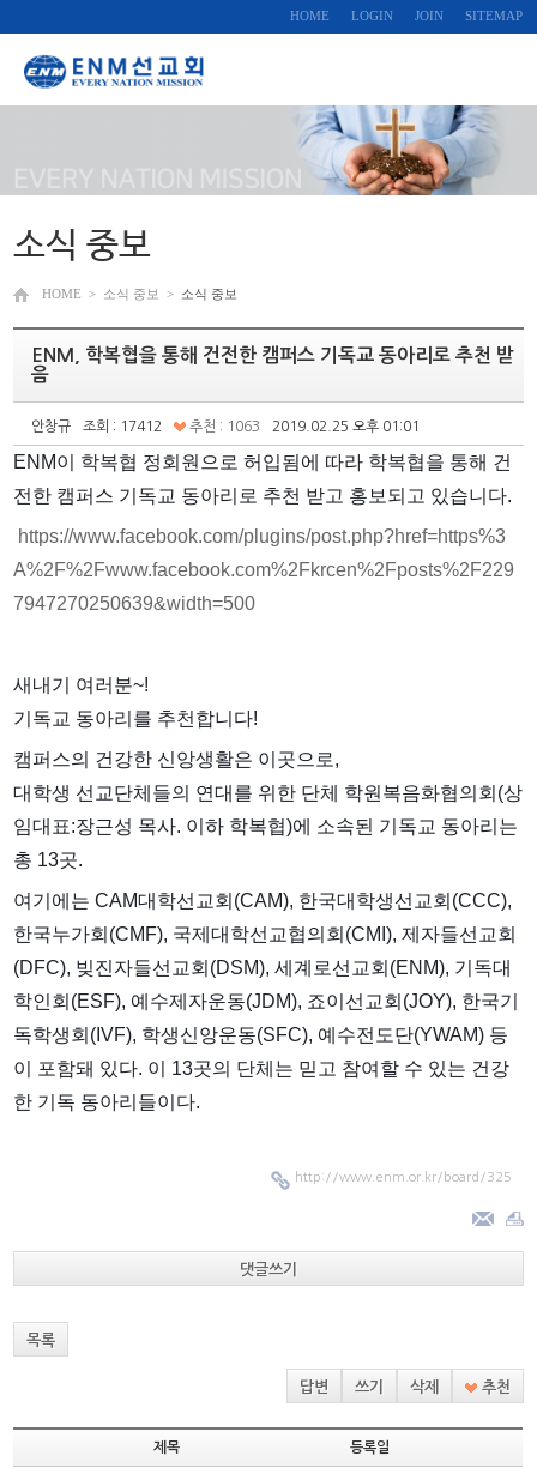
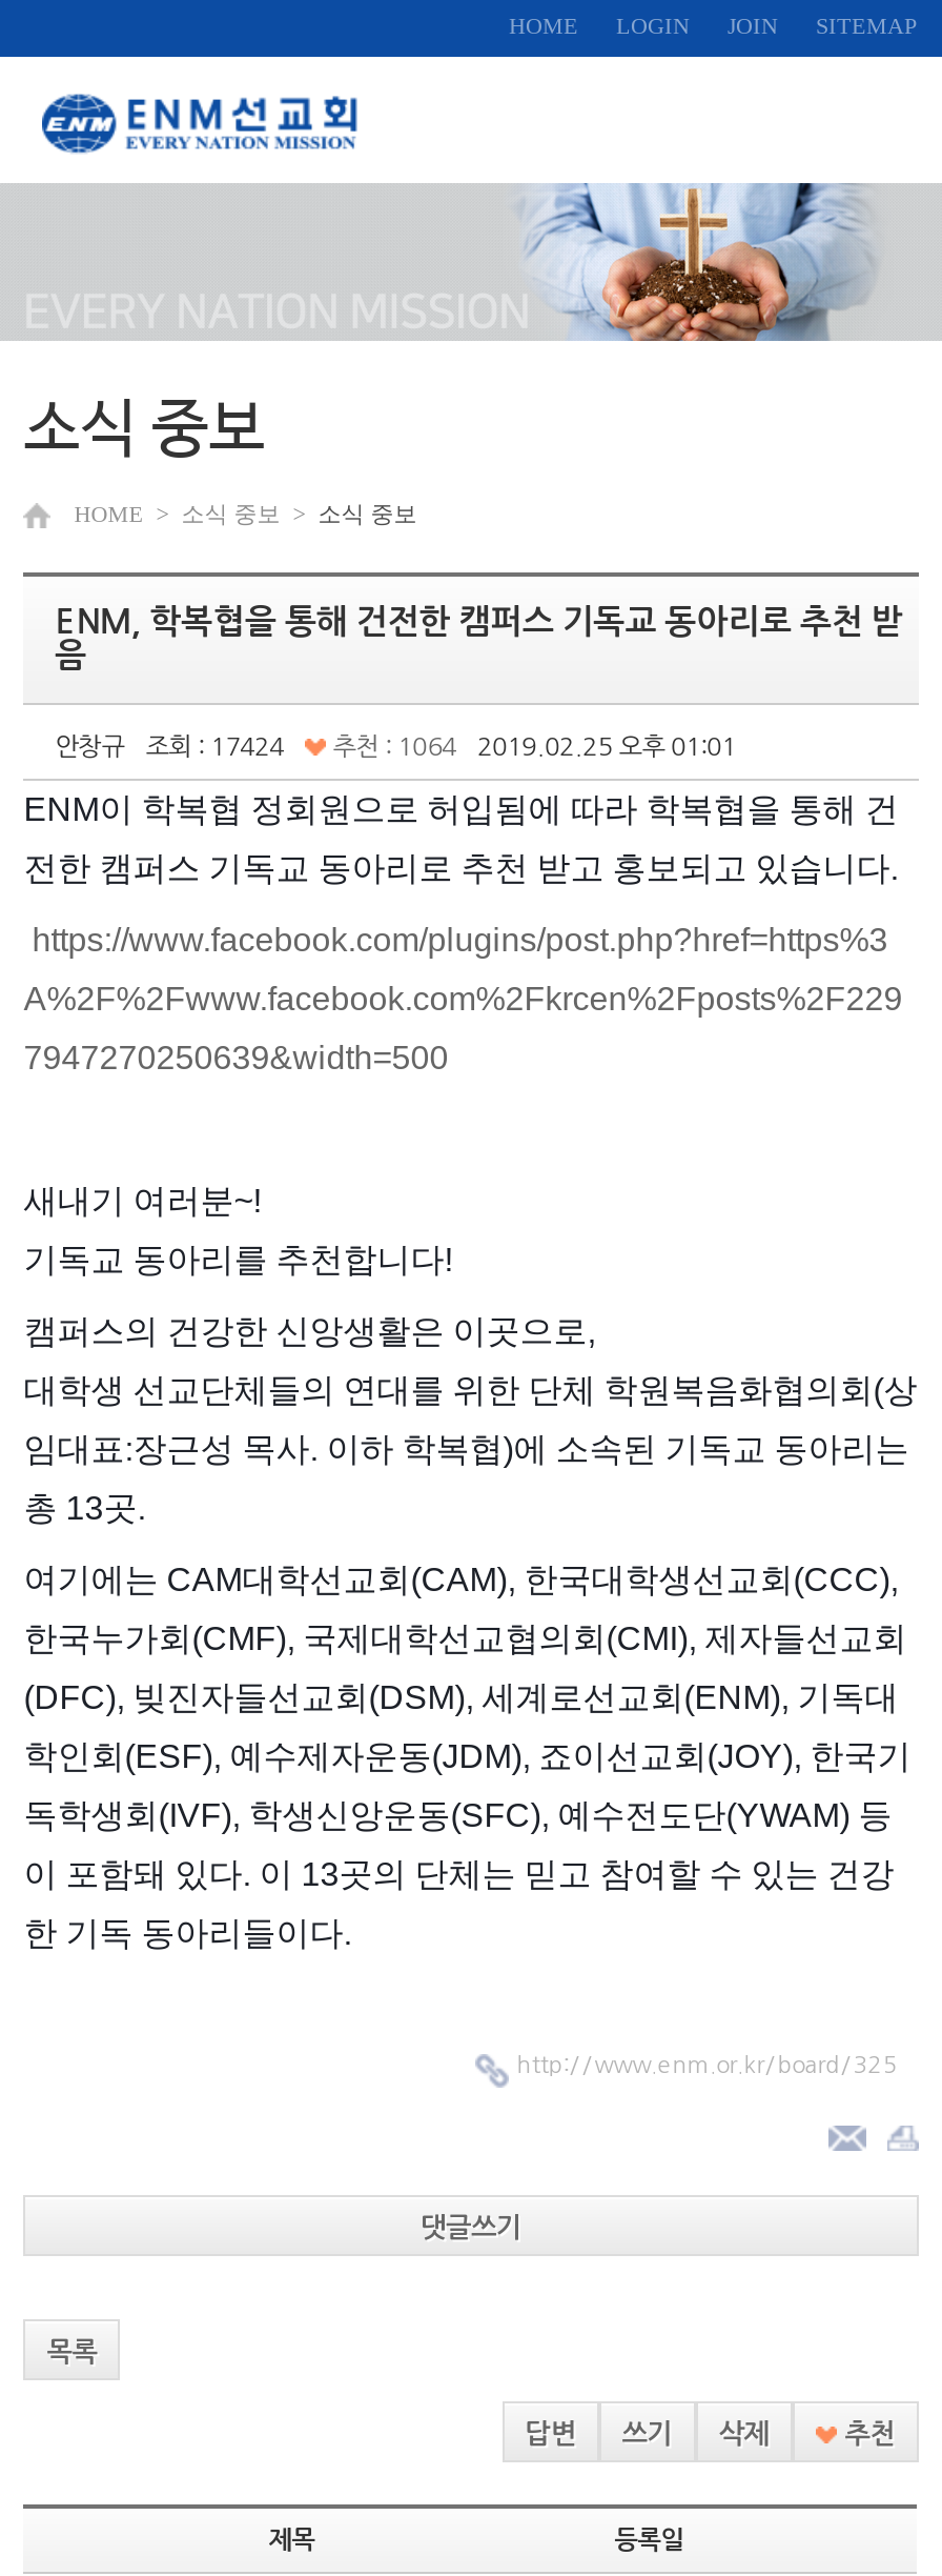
- 조회 : 17412
+ 조회 : 17424

- 추천 : 1063
+ 추천 : 1064
